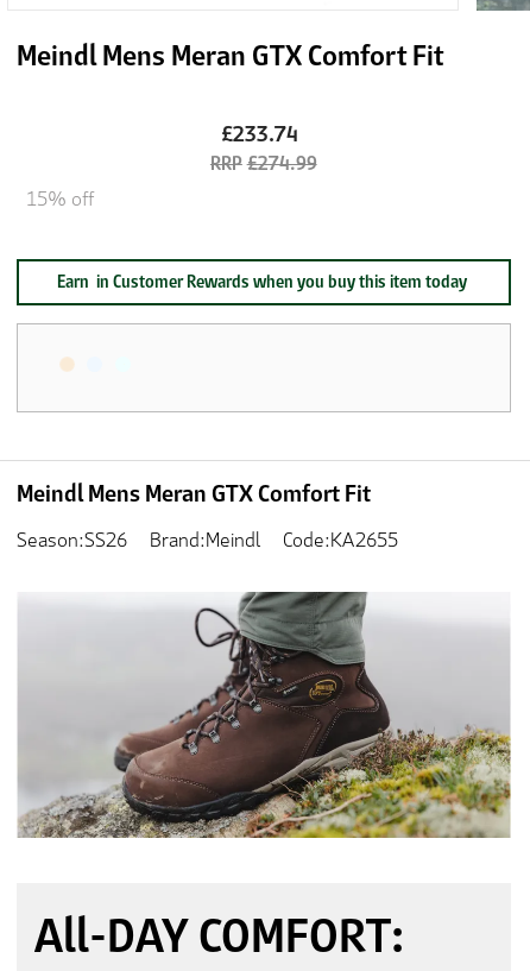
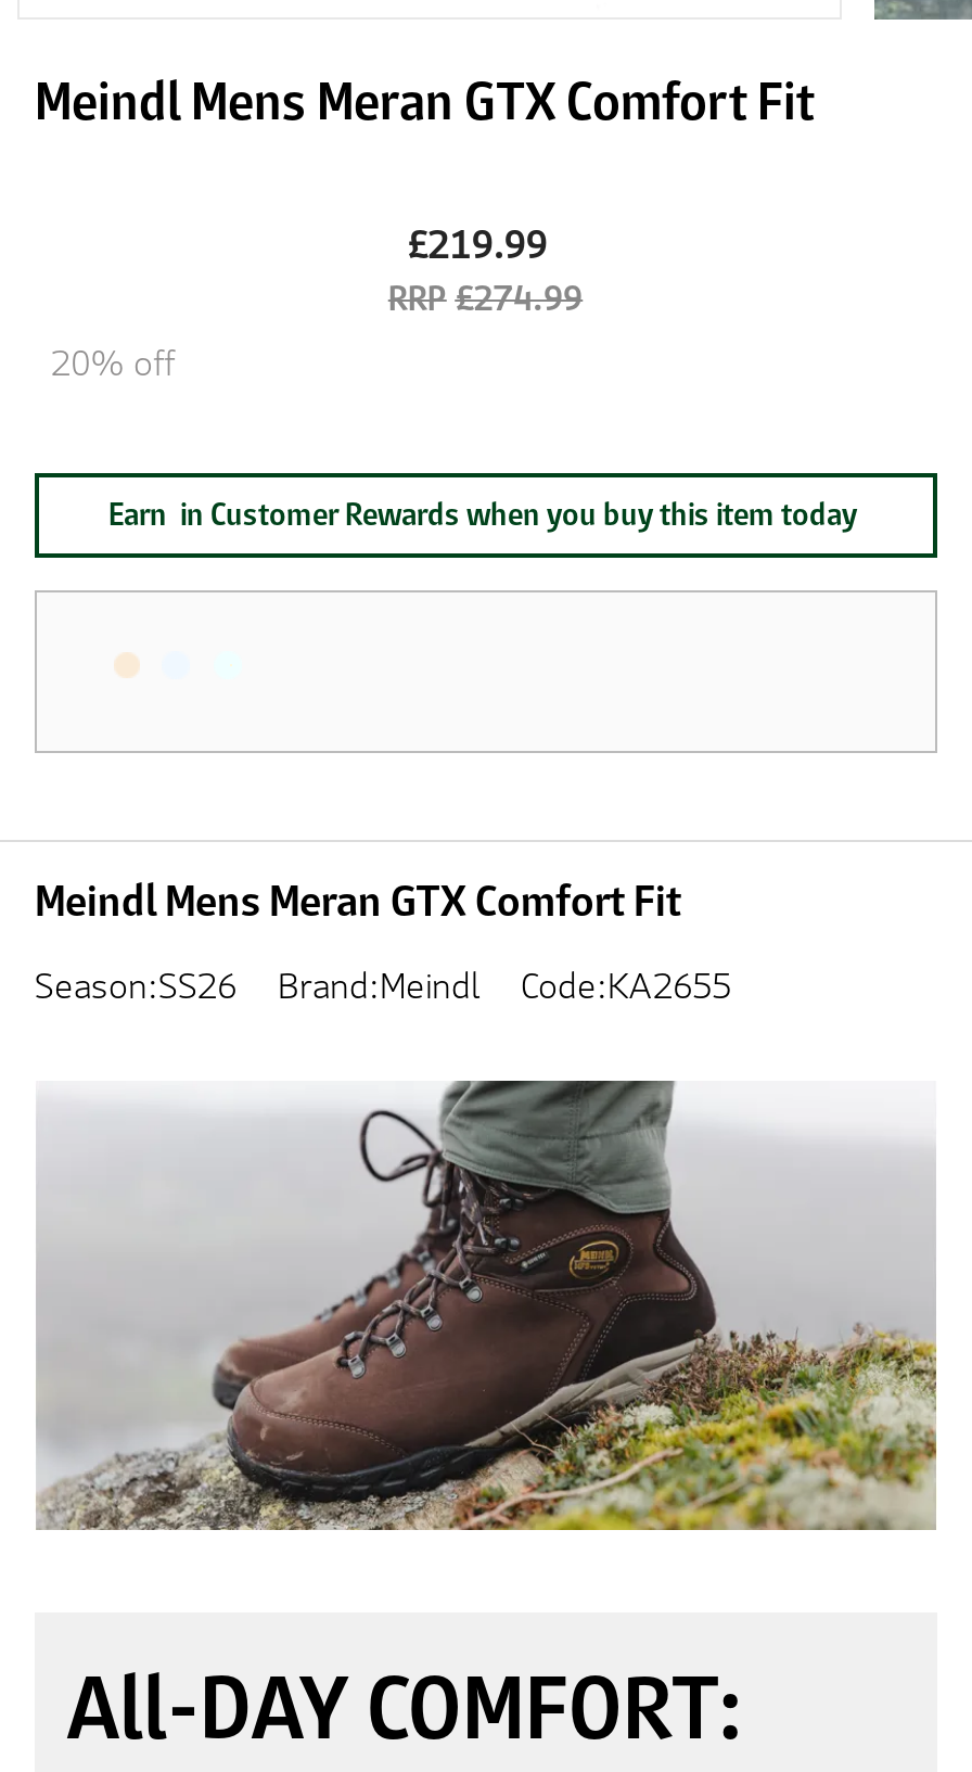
- £233.74
+ £219.99

- 15% off
+ 20% off
